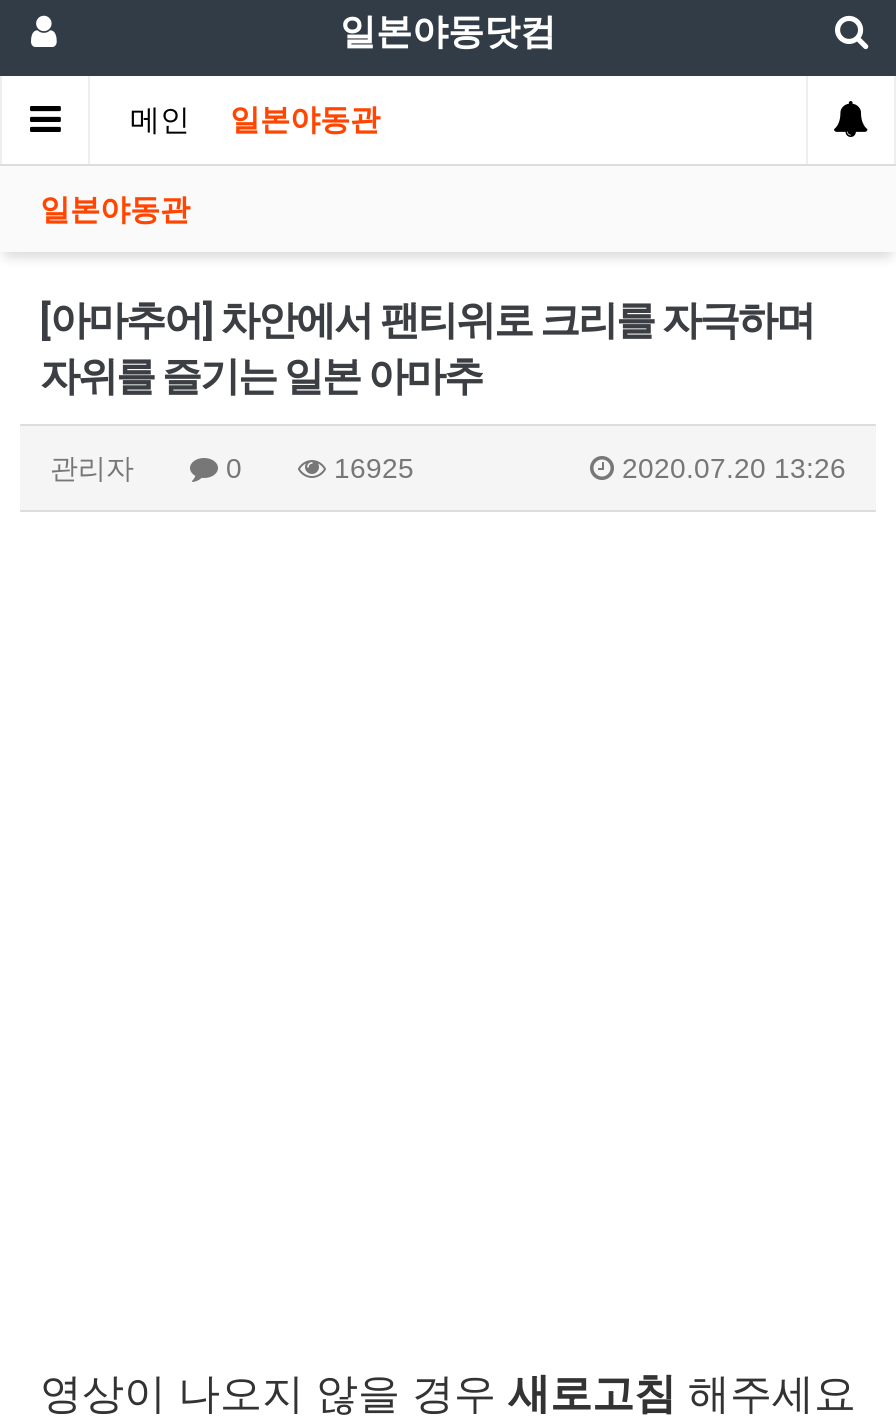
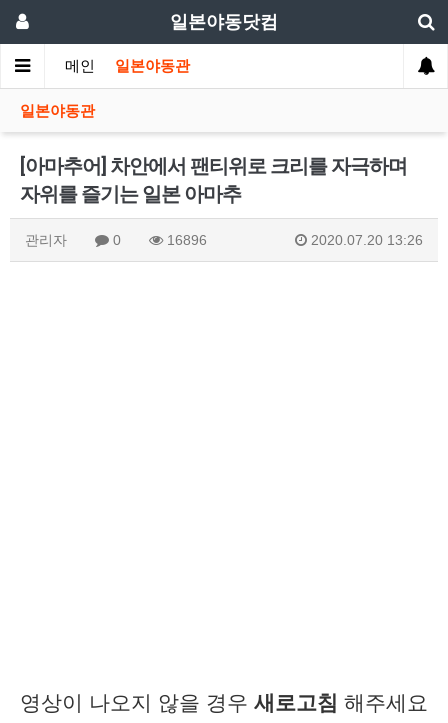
- 16925
+ 16896
